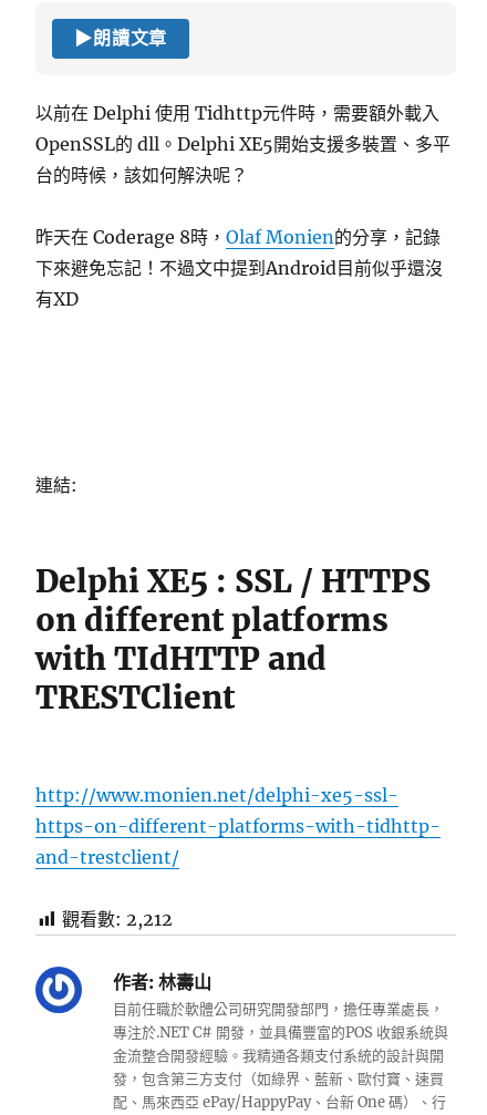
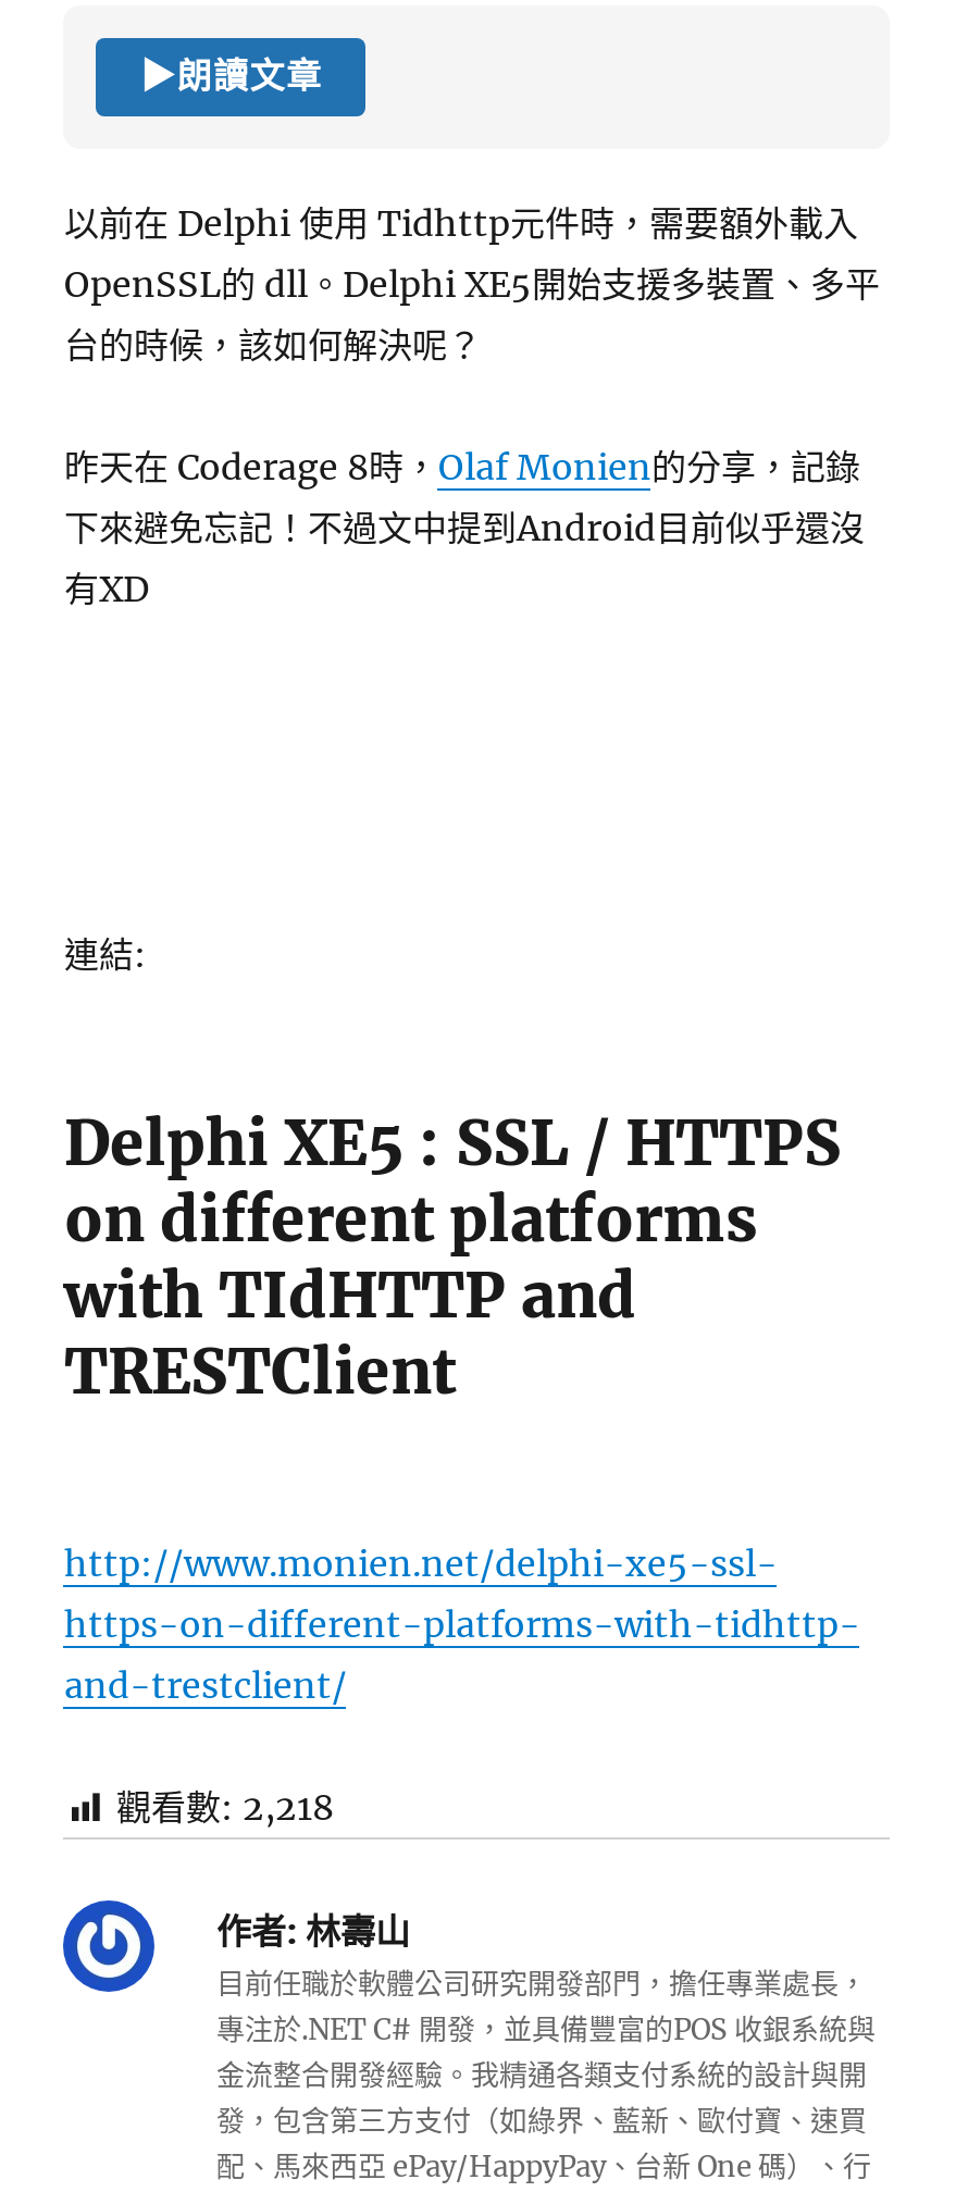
- 觀看數: 2,212
+ 觀看數: 2,218
